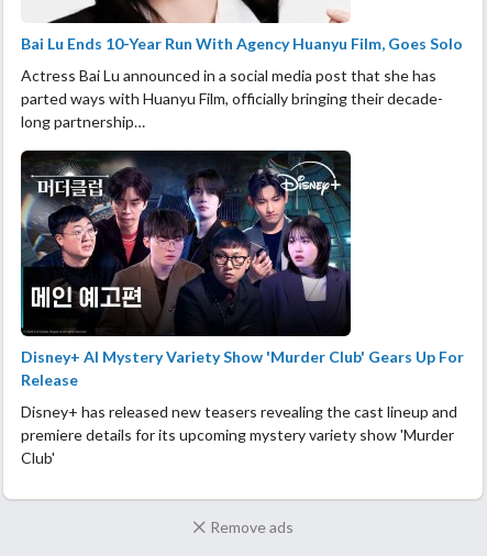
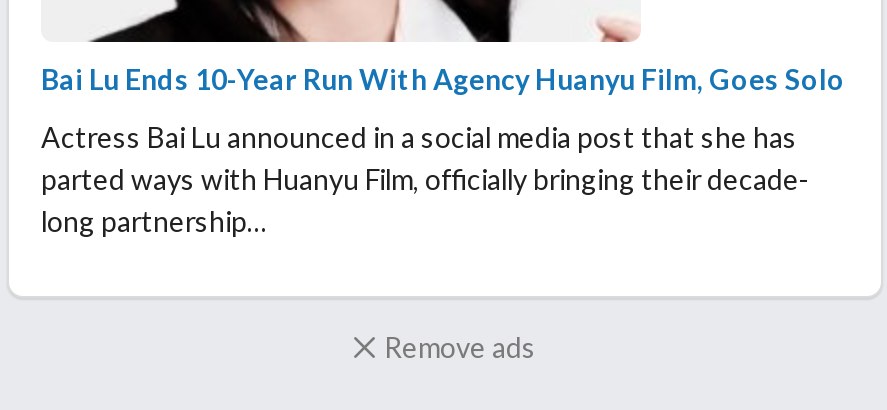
- [image]
- Disney+ AI Mystery Variety Show 'Murder Club' Gears Up For
- Release
- Disney+ has released new teasers revealing the cast lineup and
- premiere details for its upcoming mystery variety show 'Murder
- Club'
